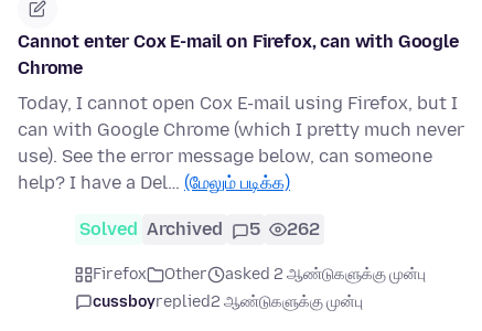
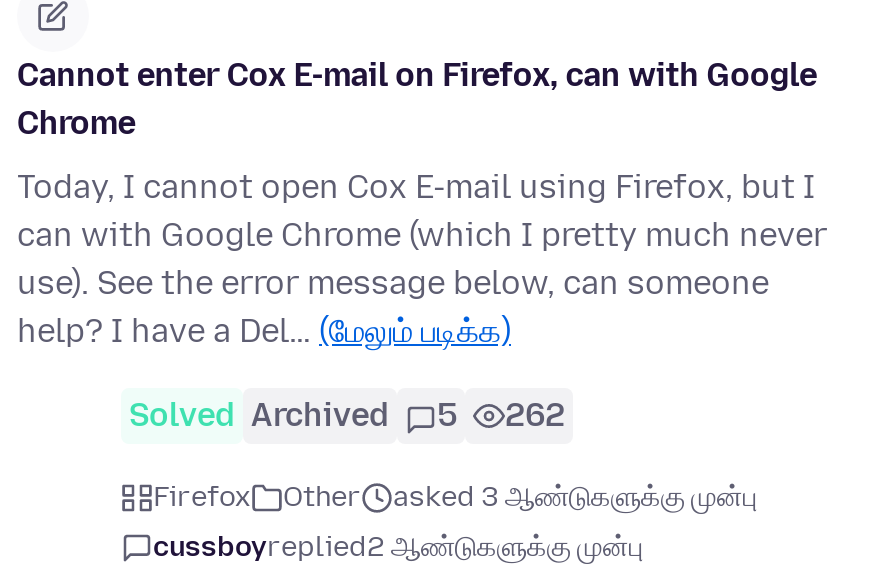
- asked 2 ஆண்டுகளுக்கு முன்பு
+ asked 3 ஆண்டுகளுக்கு முன்பு
